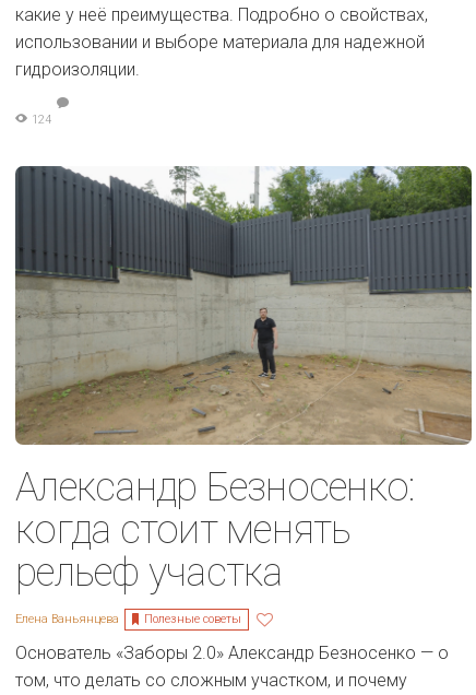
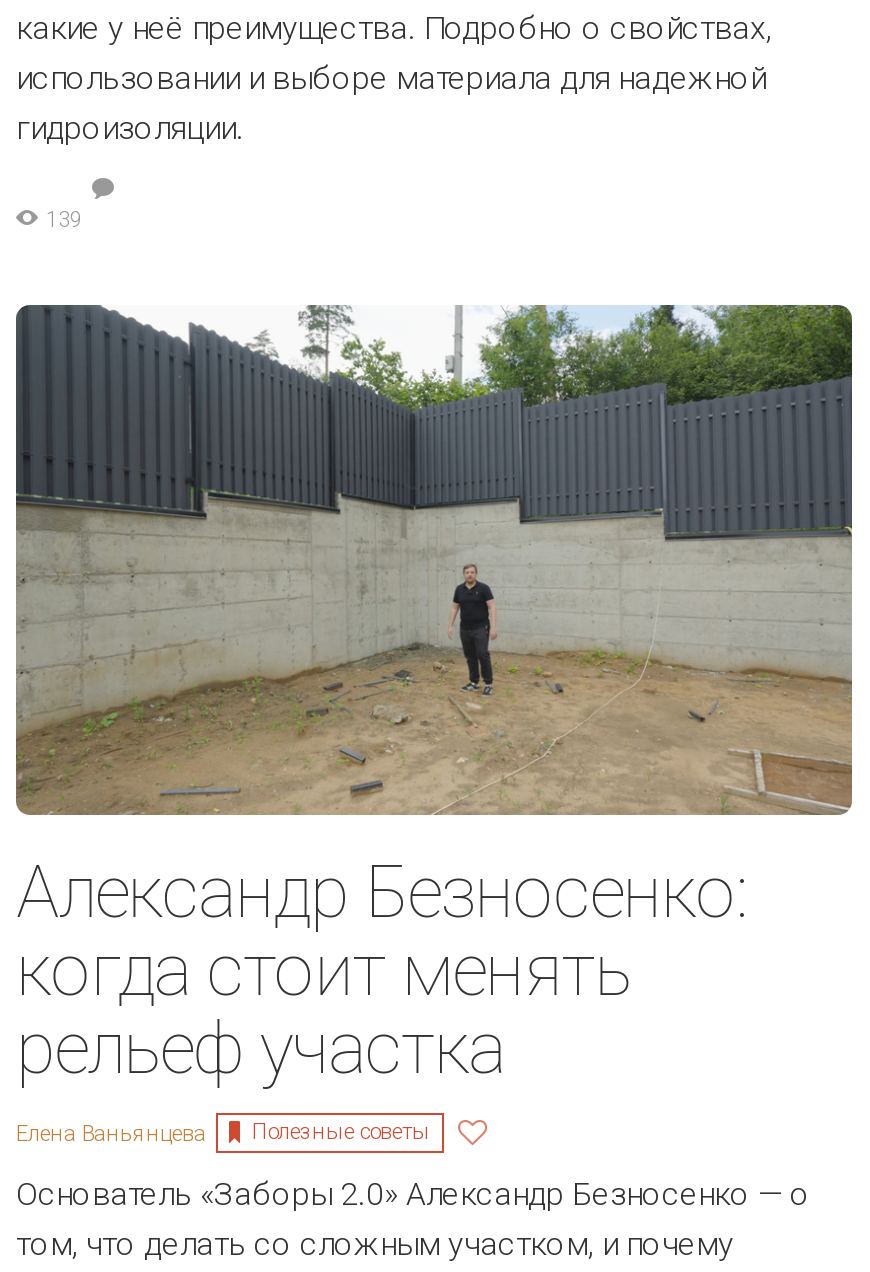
- 124
+ 139
